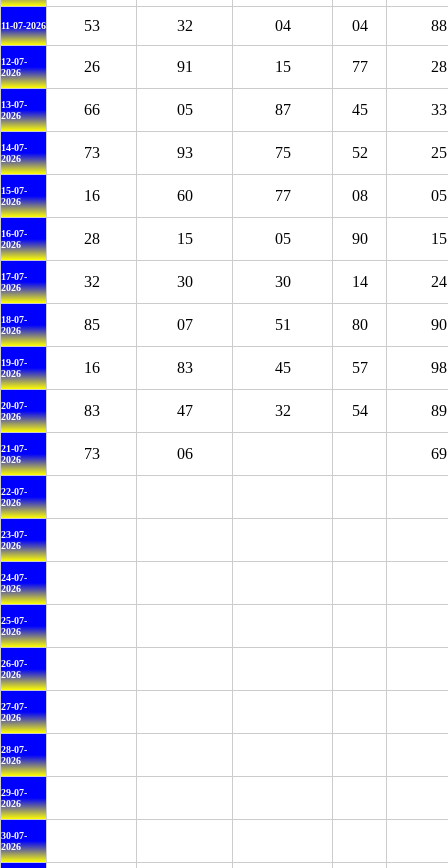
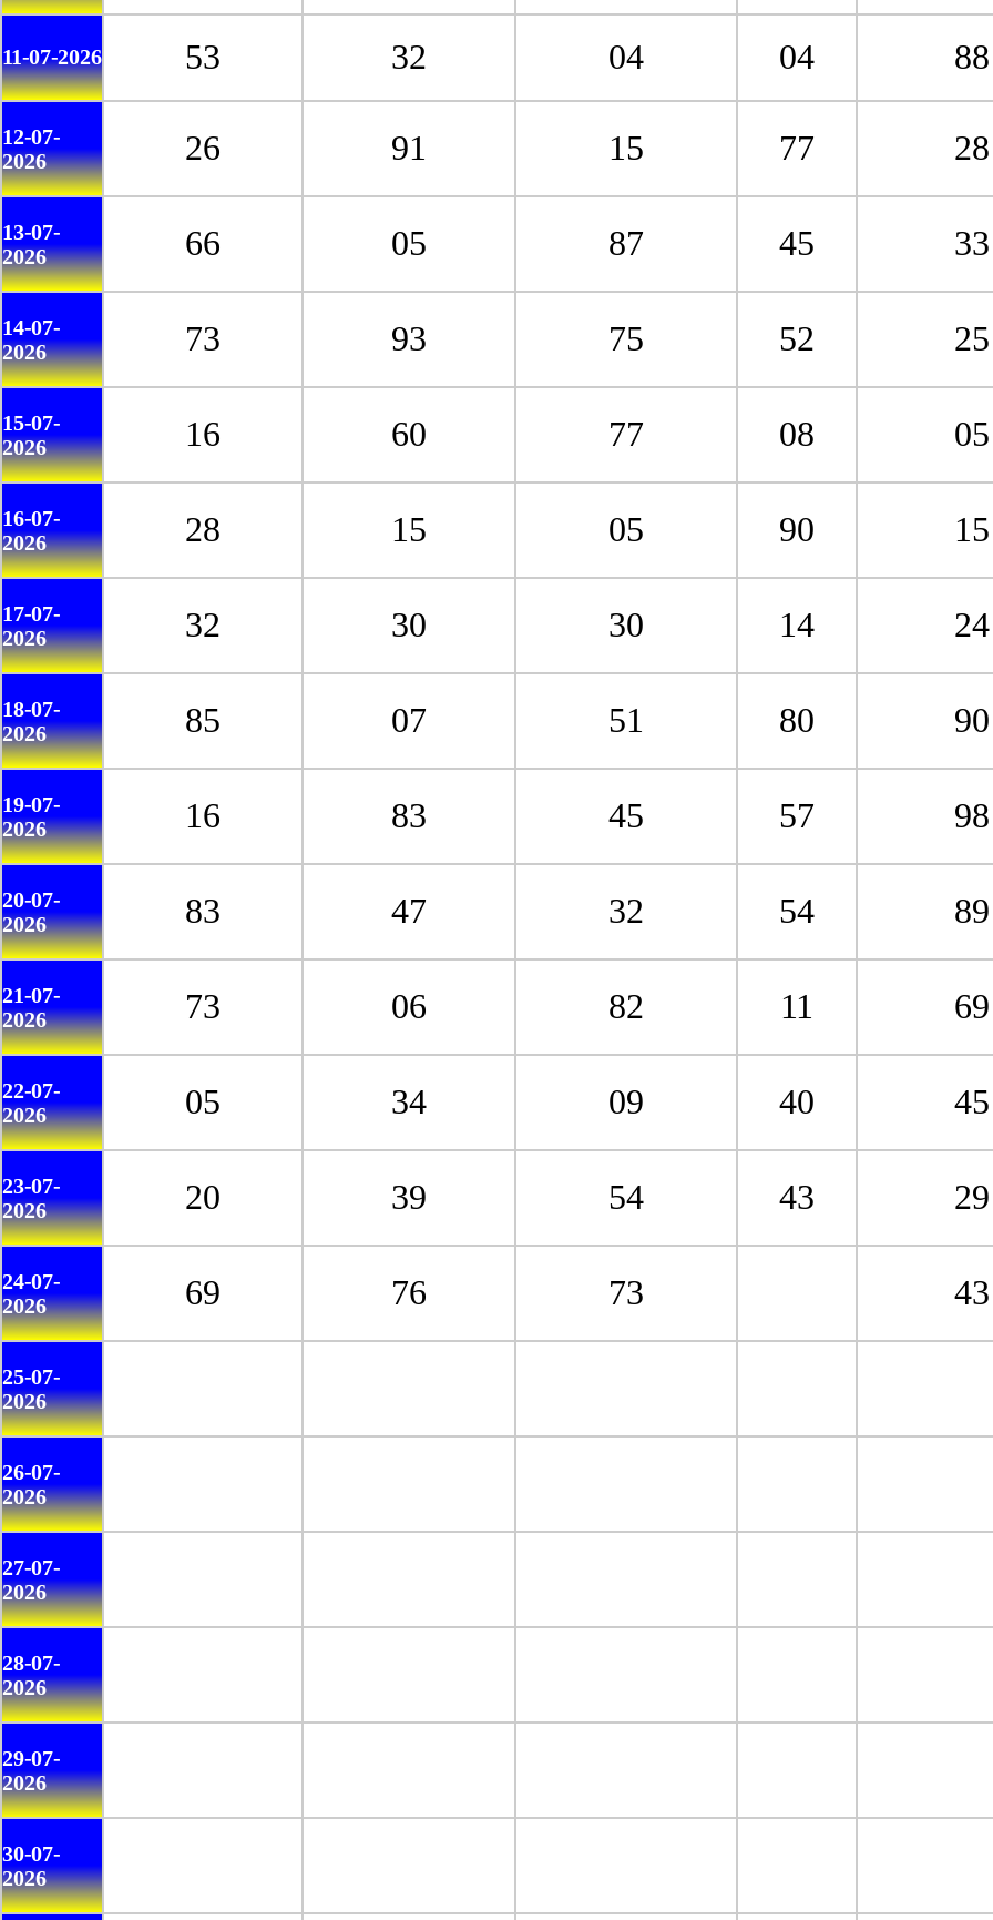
+ 82
+ 11

+ 05
+ 34
+ 09
+ 40
+ 45

+ 20
+ 39
+ 54
+ 43
+ 29

+ 69
+ 76
+ 73
+ 43
